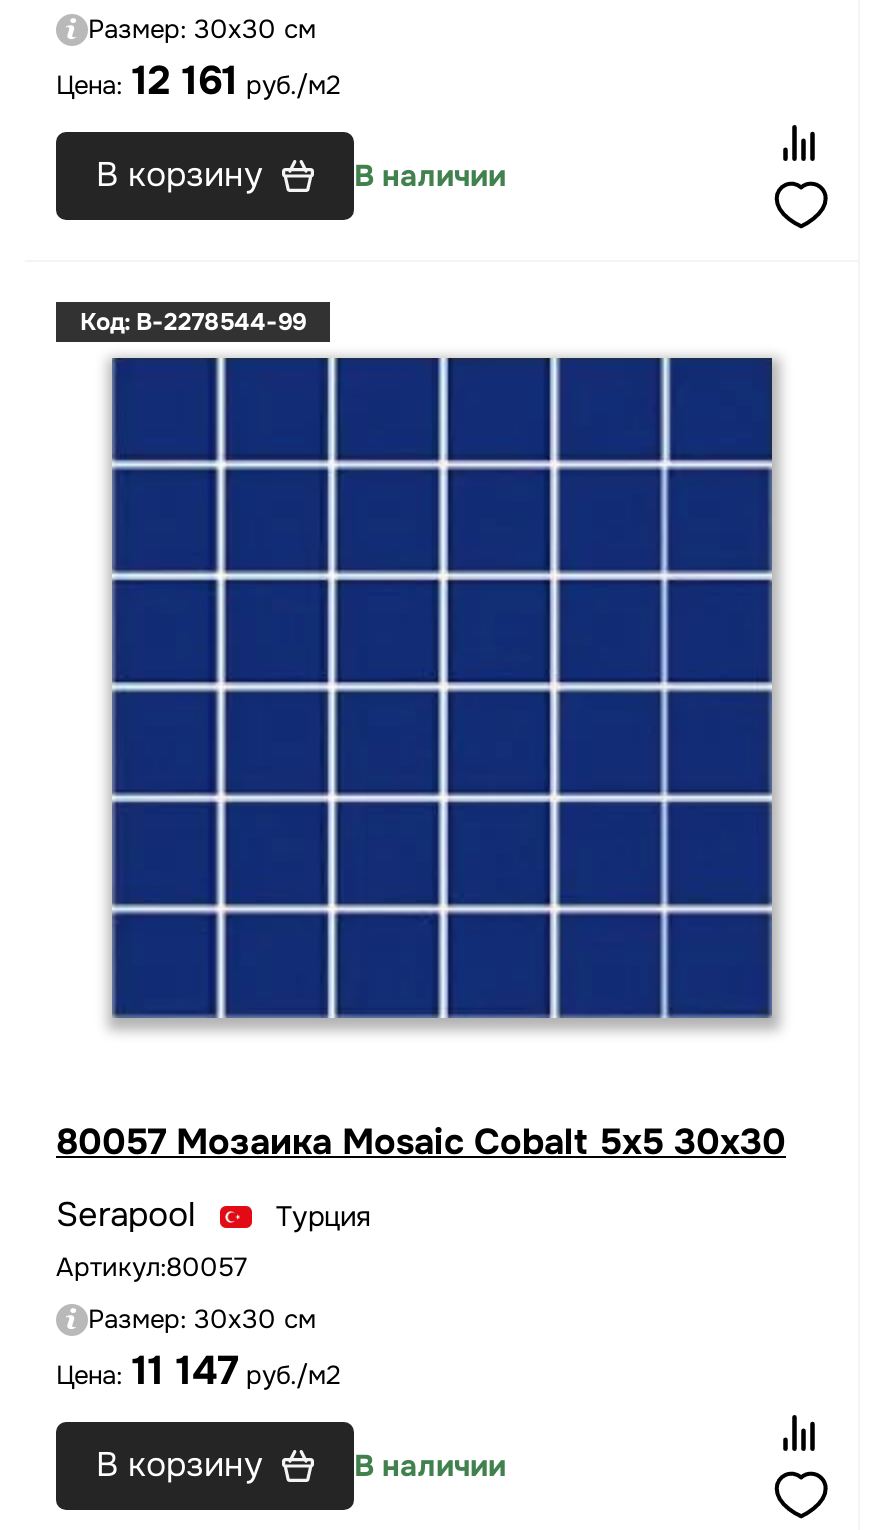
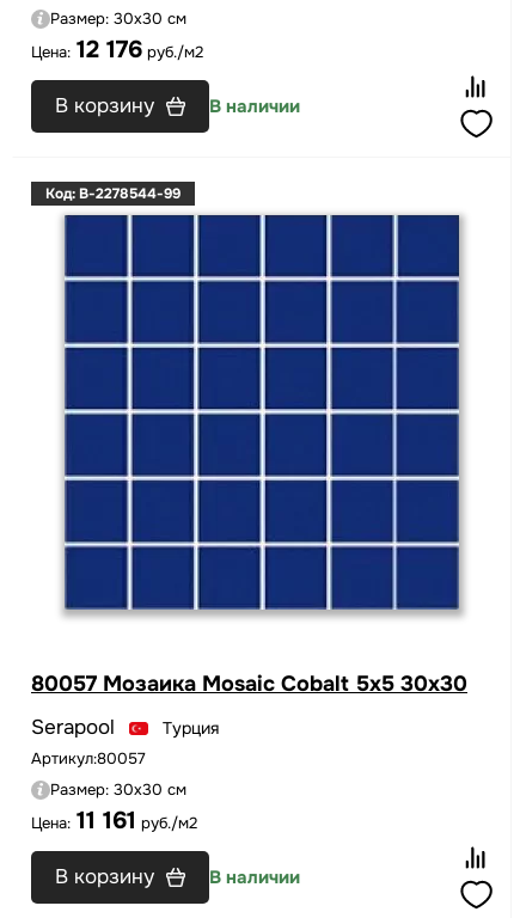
- Цена: 12 161 руб./м2
+ Цена: 12 176 руб./м2

- Цена: 11 147 руб./м2
+ Цена: 11 161 руб./м2
